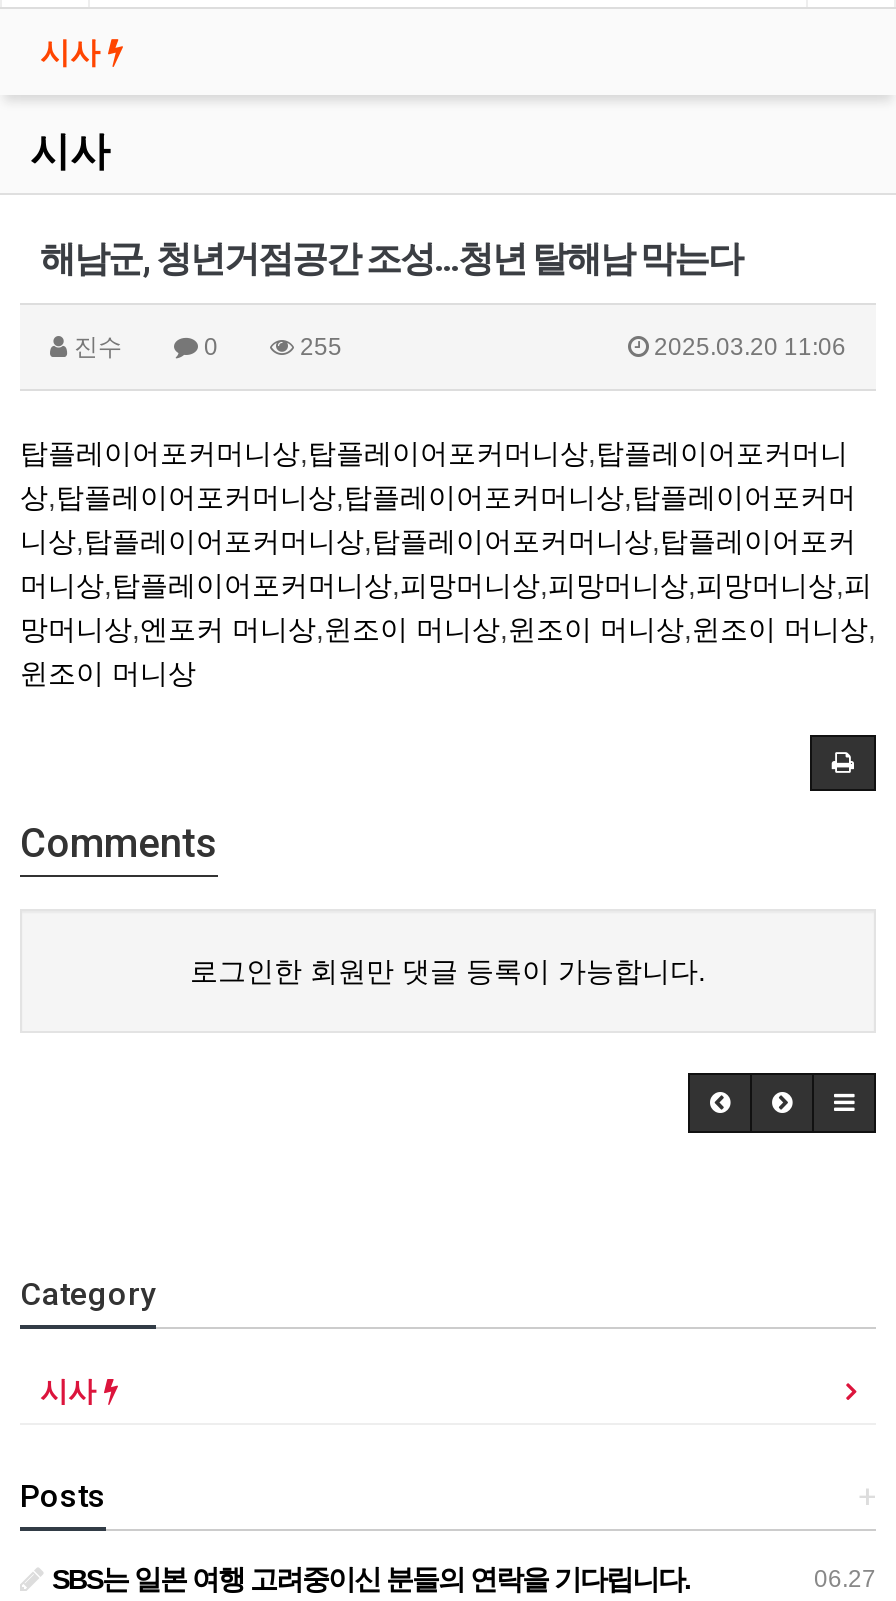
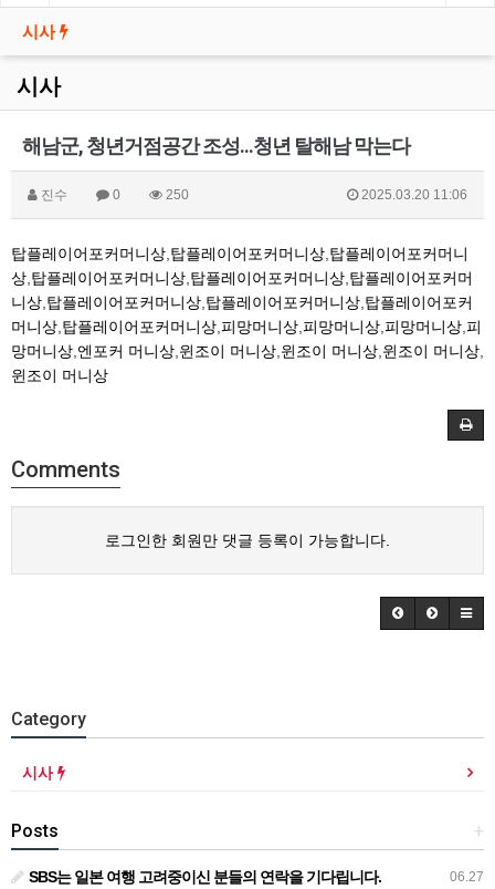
- 255
+ 250
